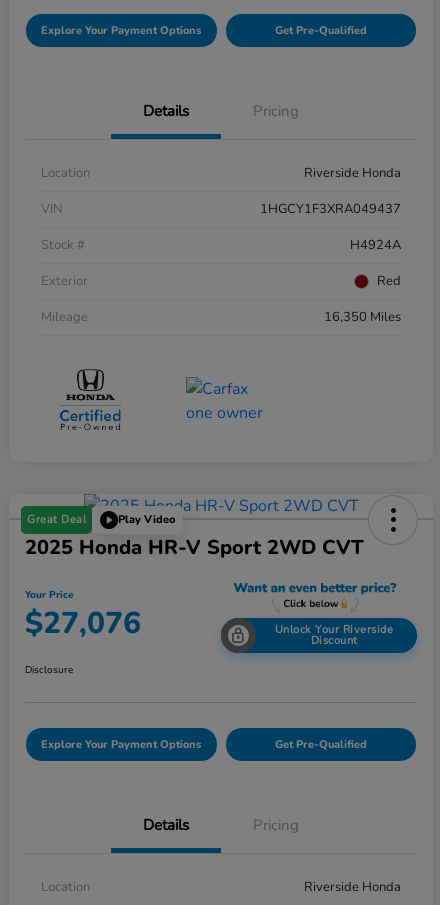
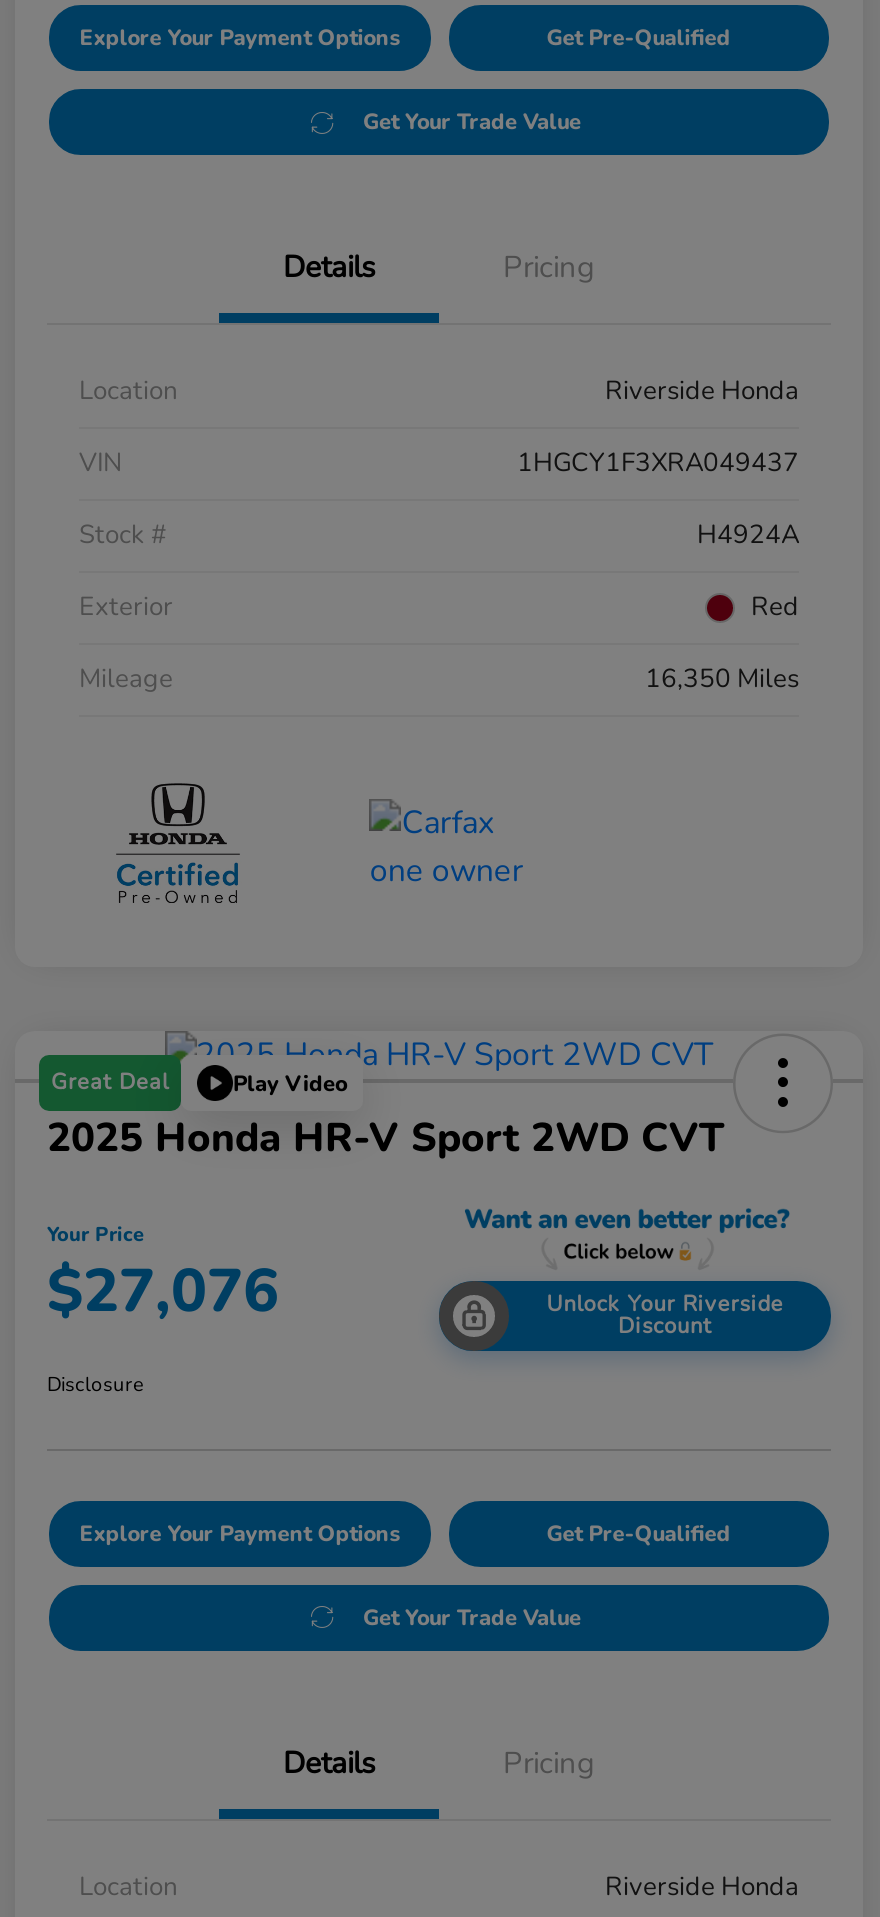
+ Get Your Trade Value

+ Get Your Trade Value
